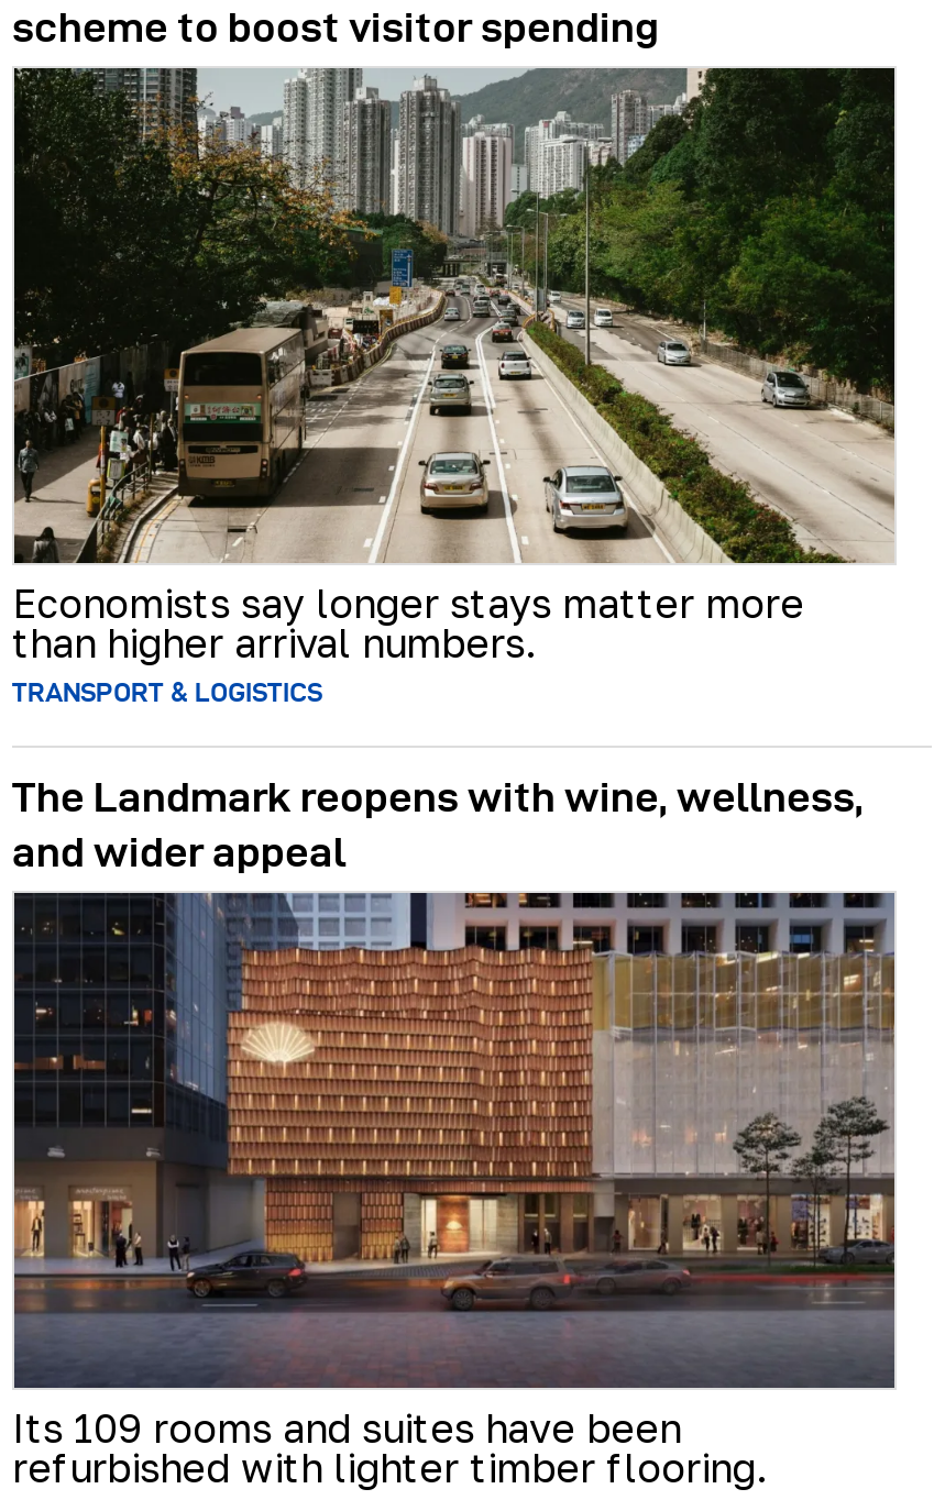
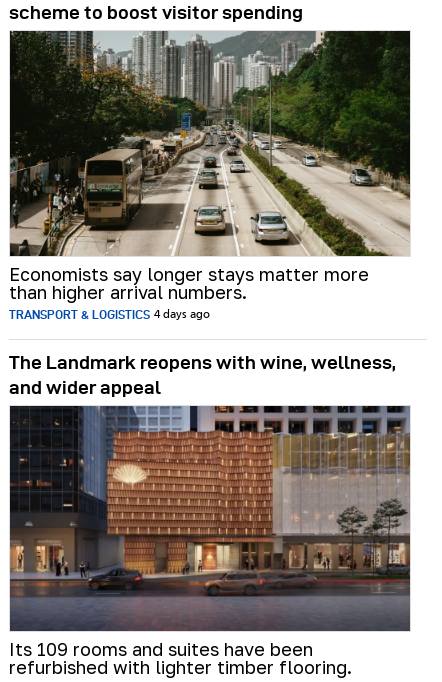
- TRANSPORT & LOGISTICS
+ TRANSPORT & LOGISTICS 4 days ago
